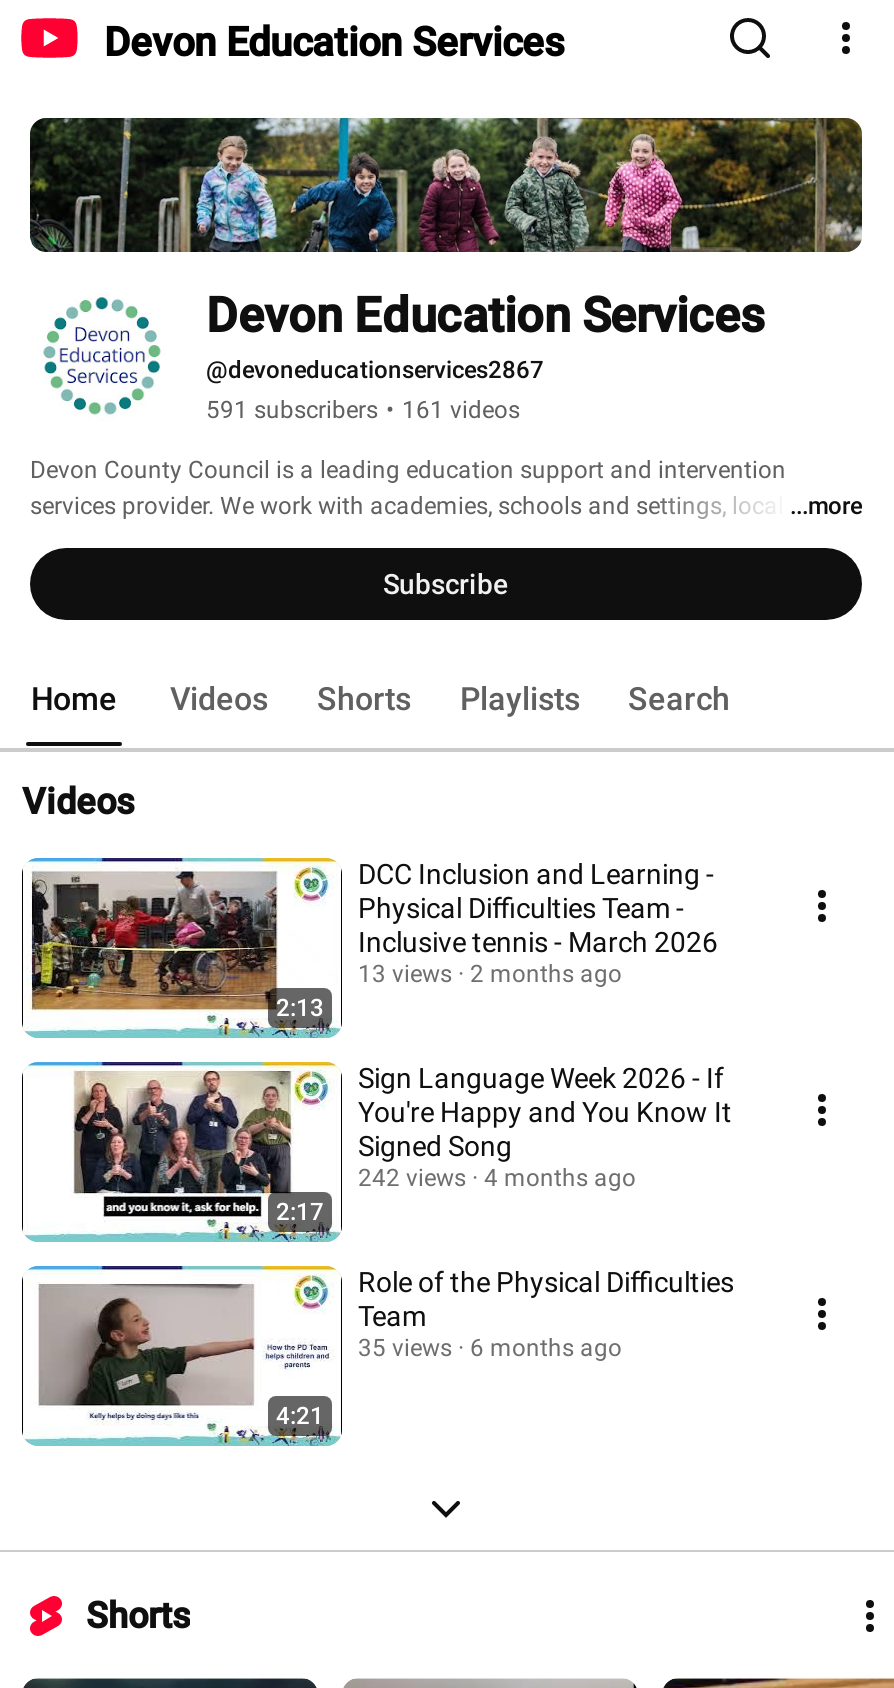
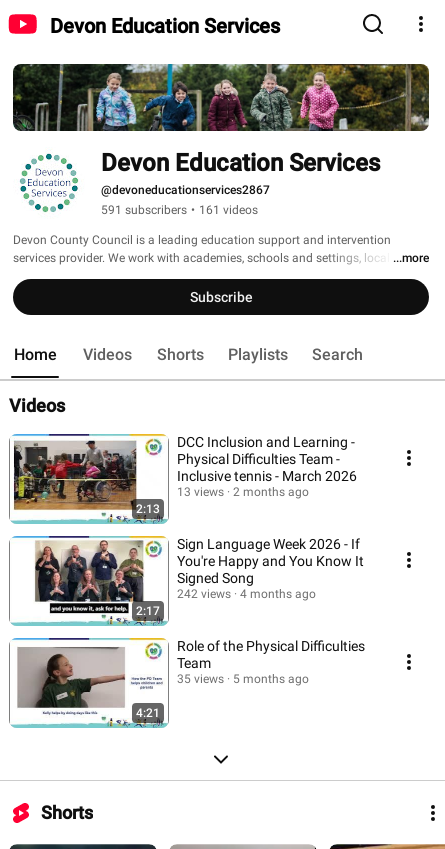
- 35 views 6 months ago
+ 35 views 5 months ago
